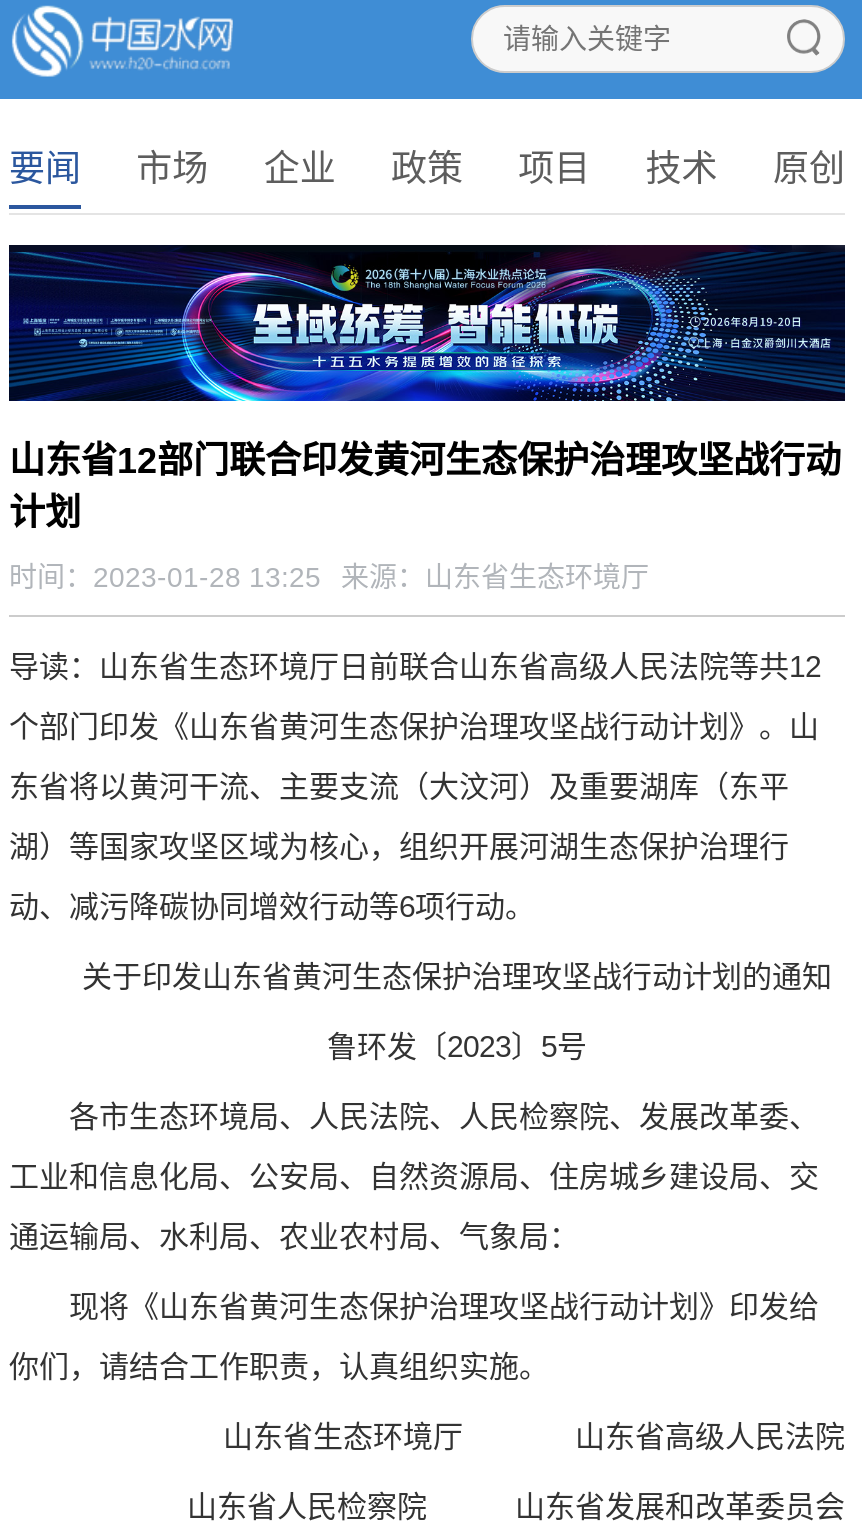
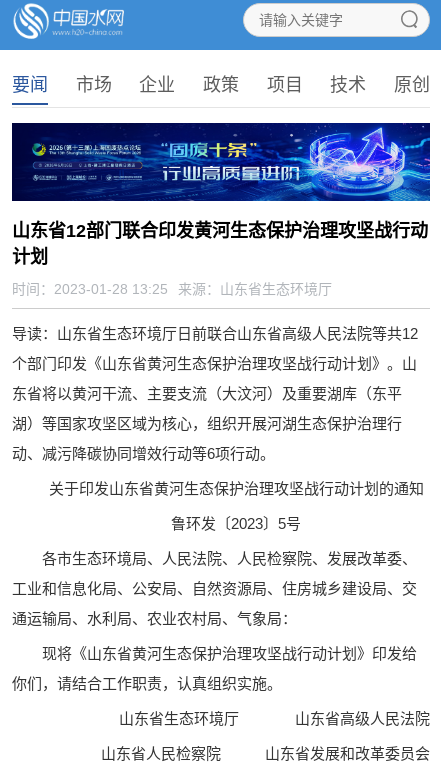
- [image]
+ [image]
